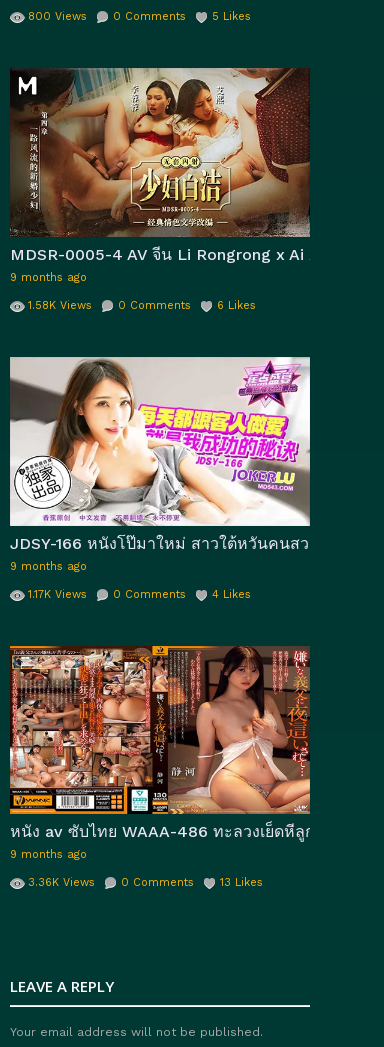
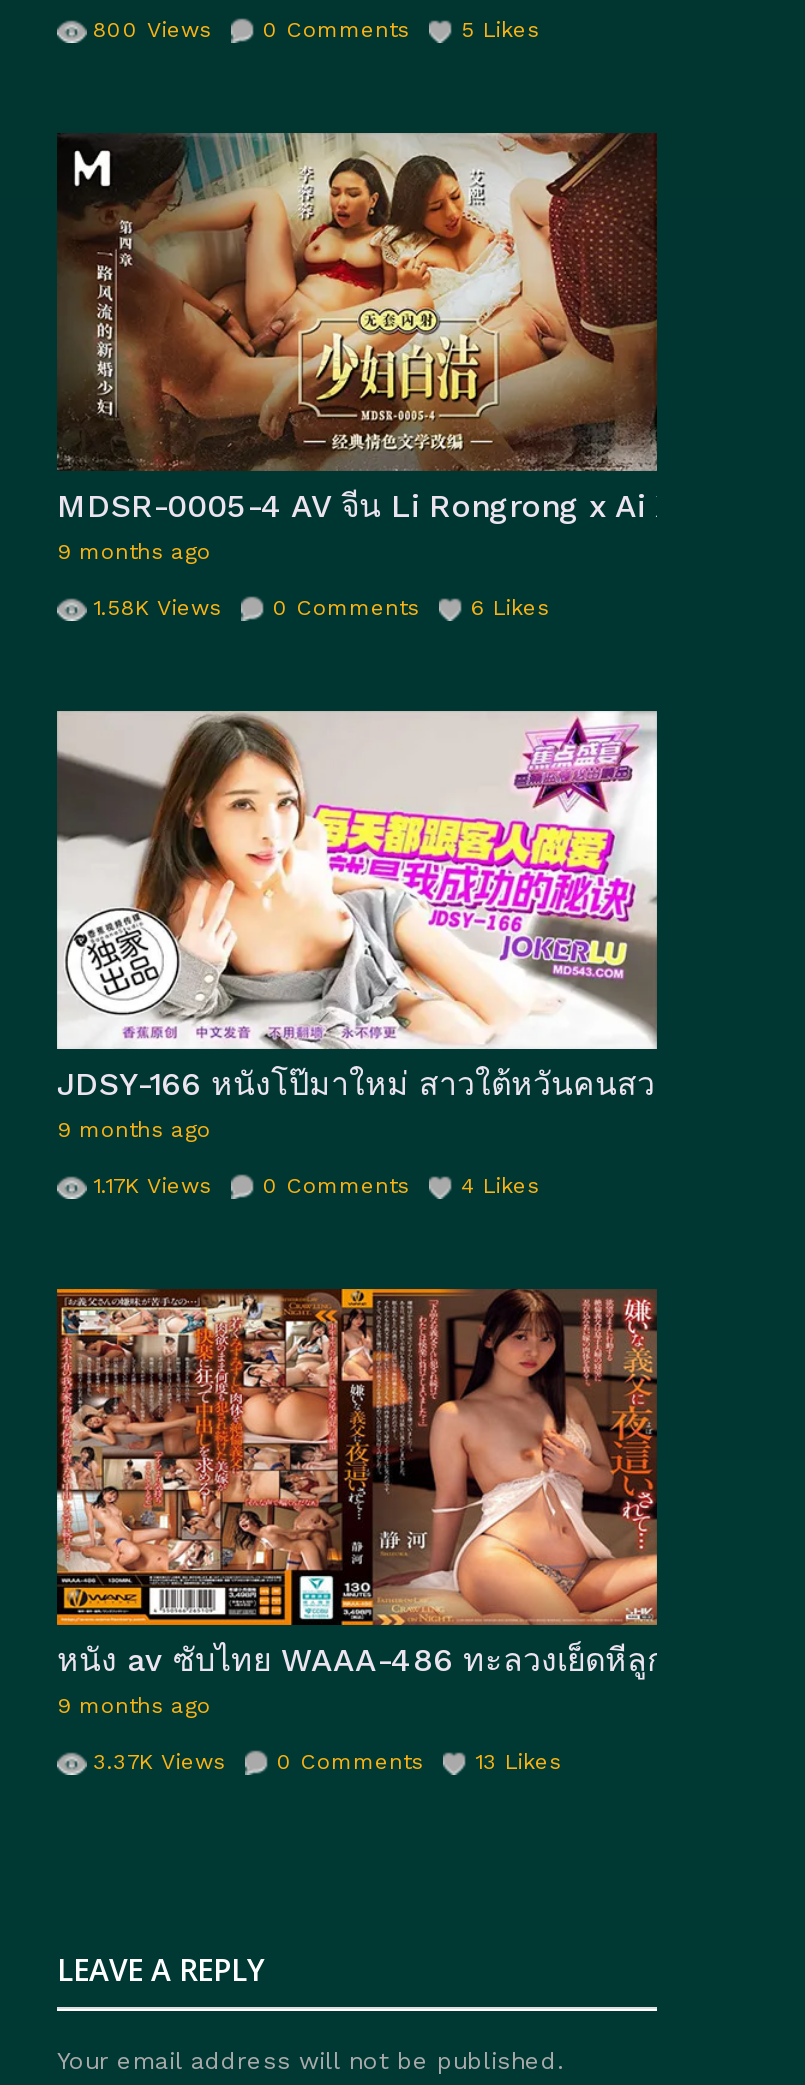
- 3.36K Views 0 Comments 13 Likes
+ 3.37K Views 0 Comments 13 Likes
